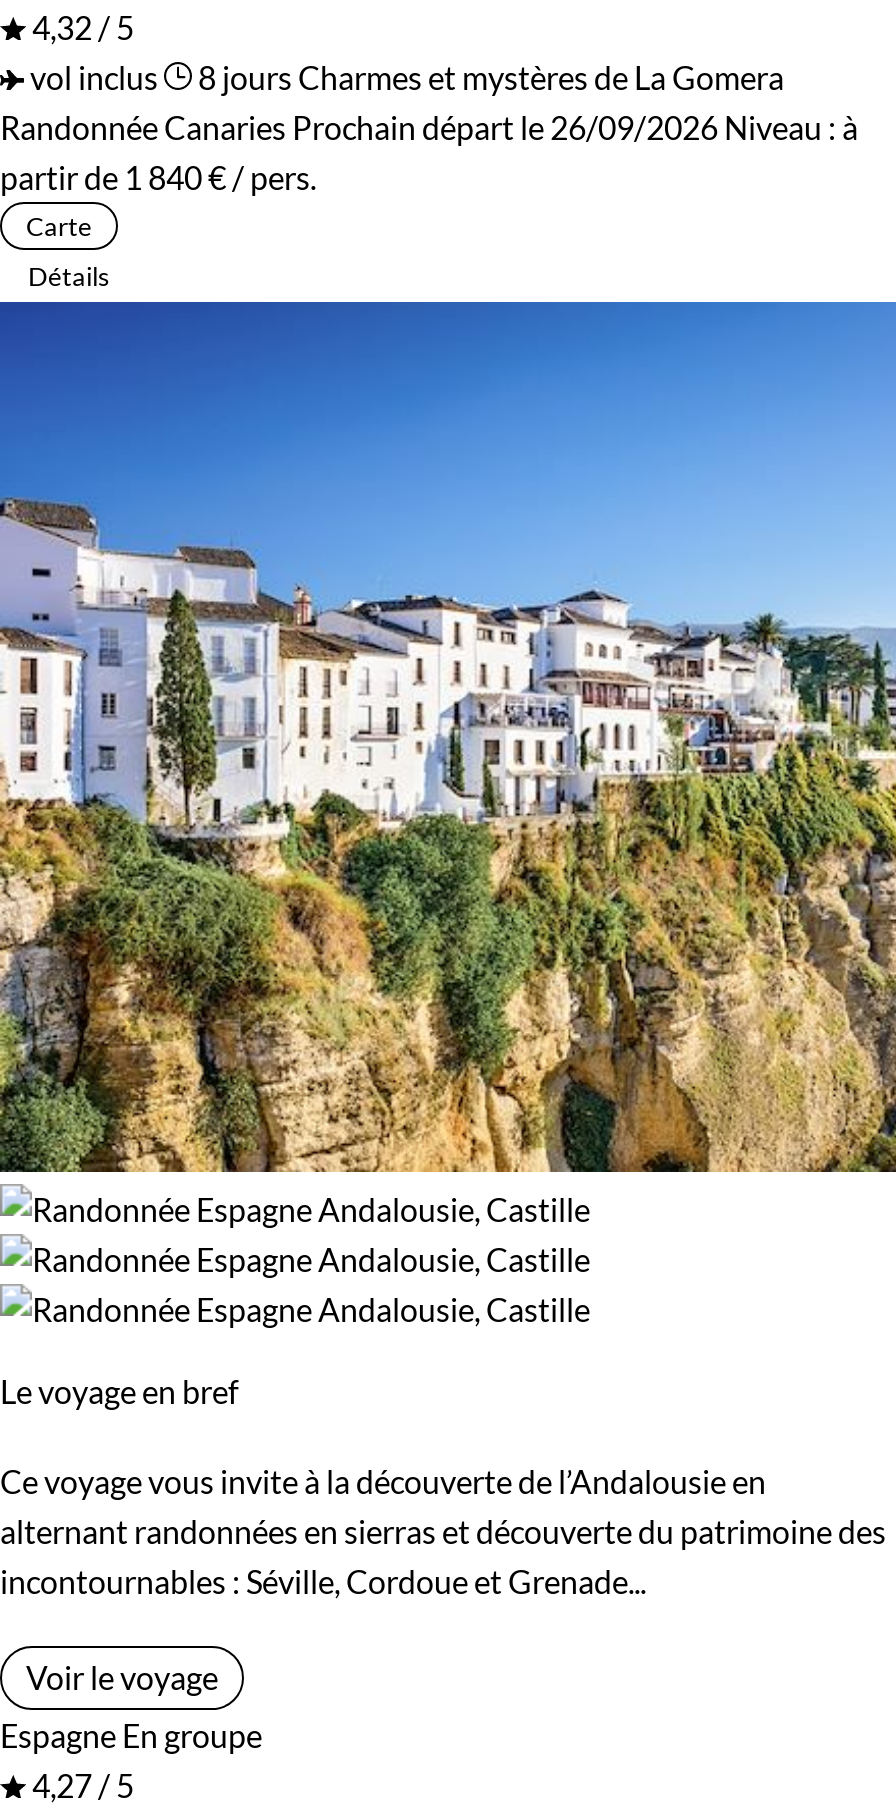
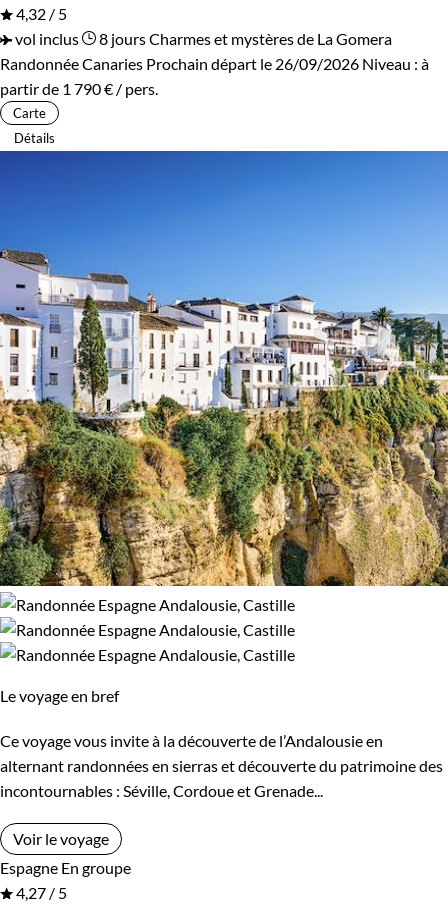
- partir de 1 840 €/ pers.
+ partir de 1 790 €/ pers.
